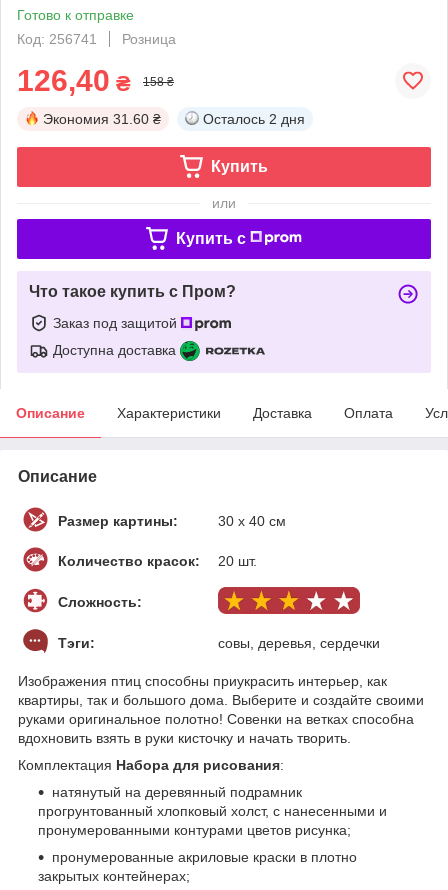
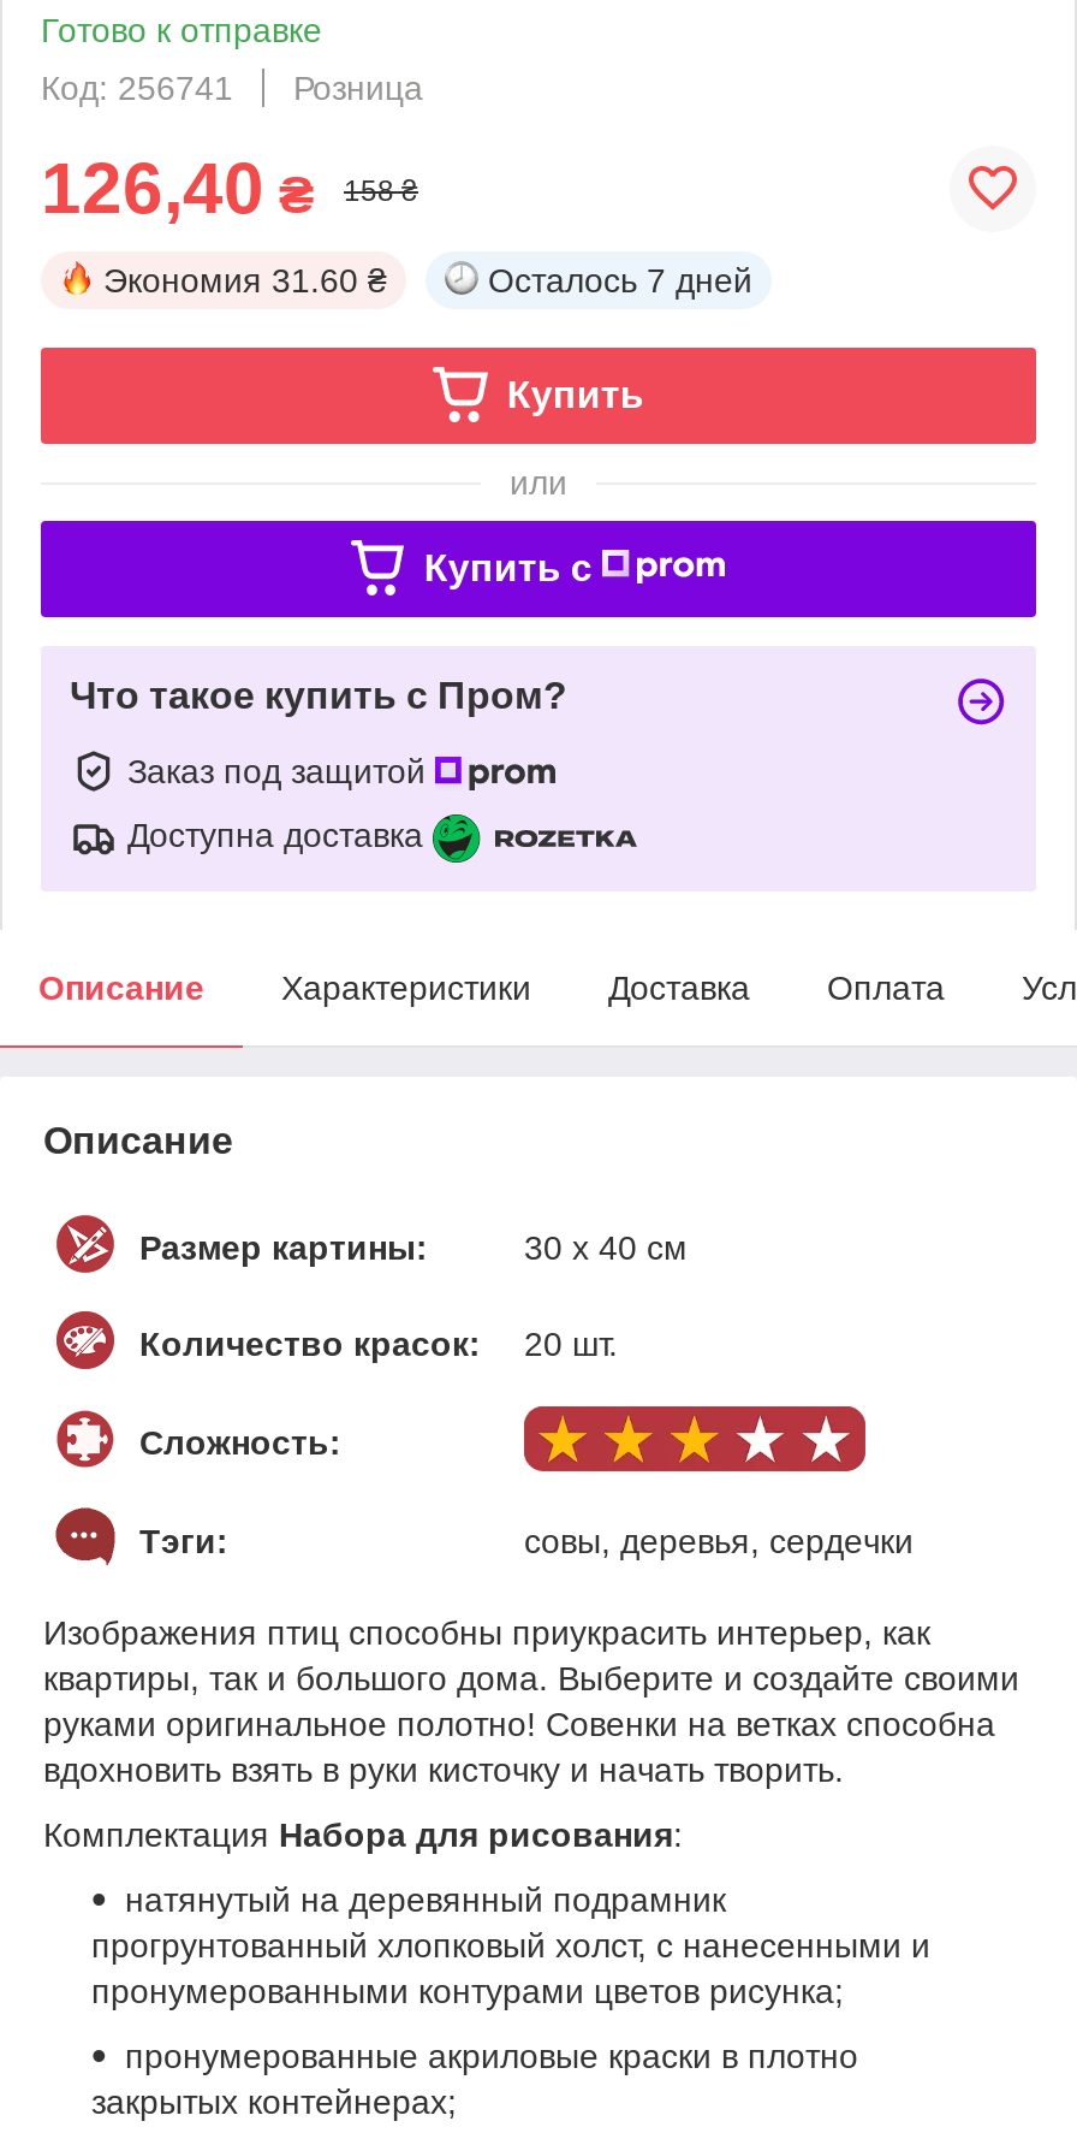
- Осталось 2 дня
+ Осталось 7 дней
